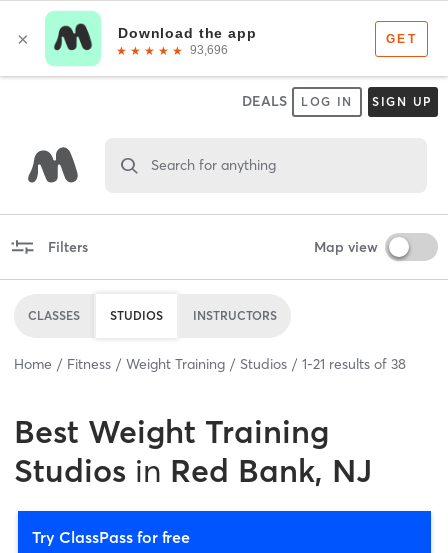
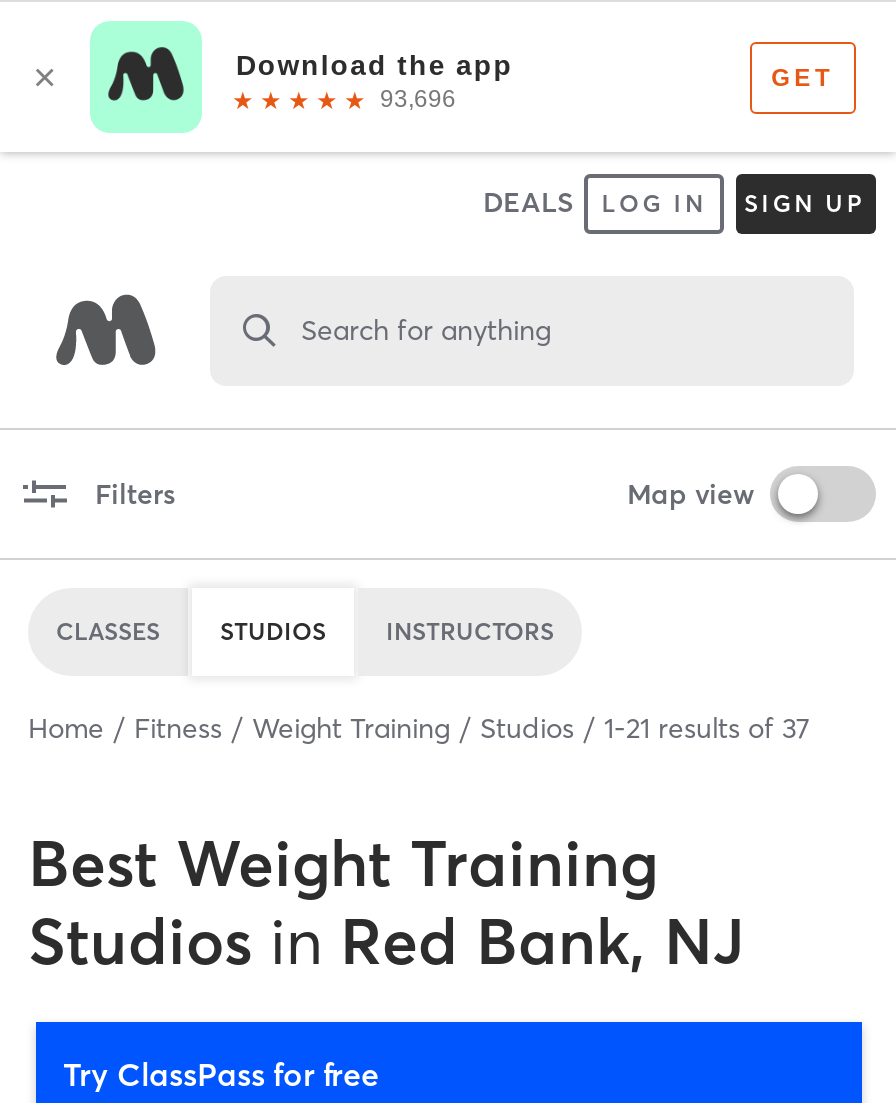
- Home Fitness Weight Training Studios 1-21 results of 38
+ Home Fitness Weight Training Studios 1-21 results of 37
